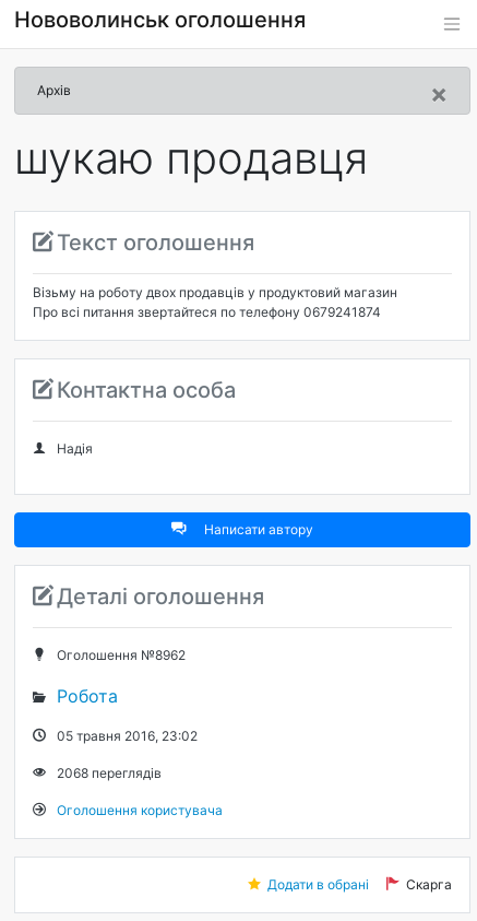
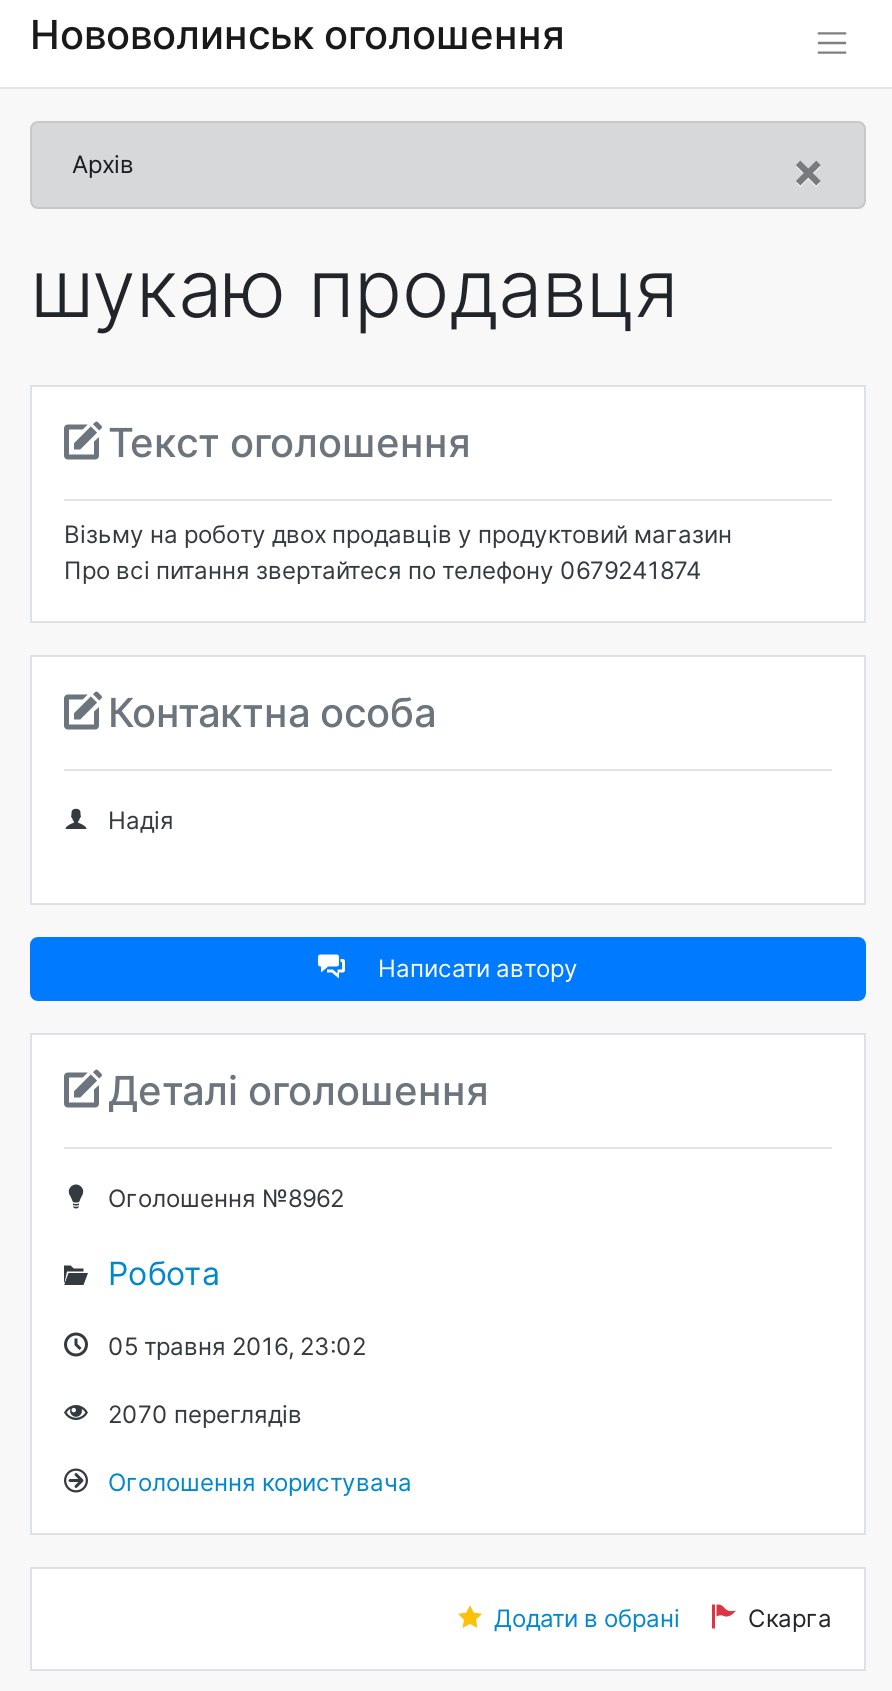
- 2068 переглядів
+ 2070 переглядів
